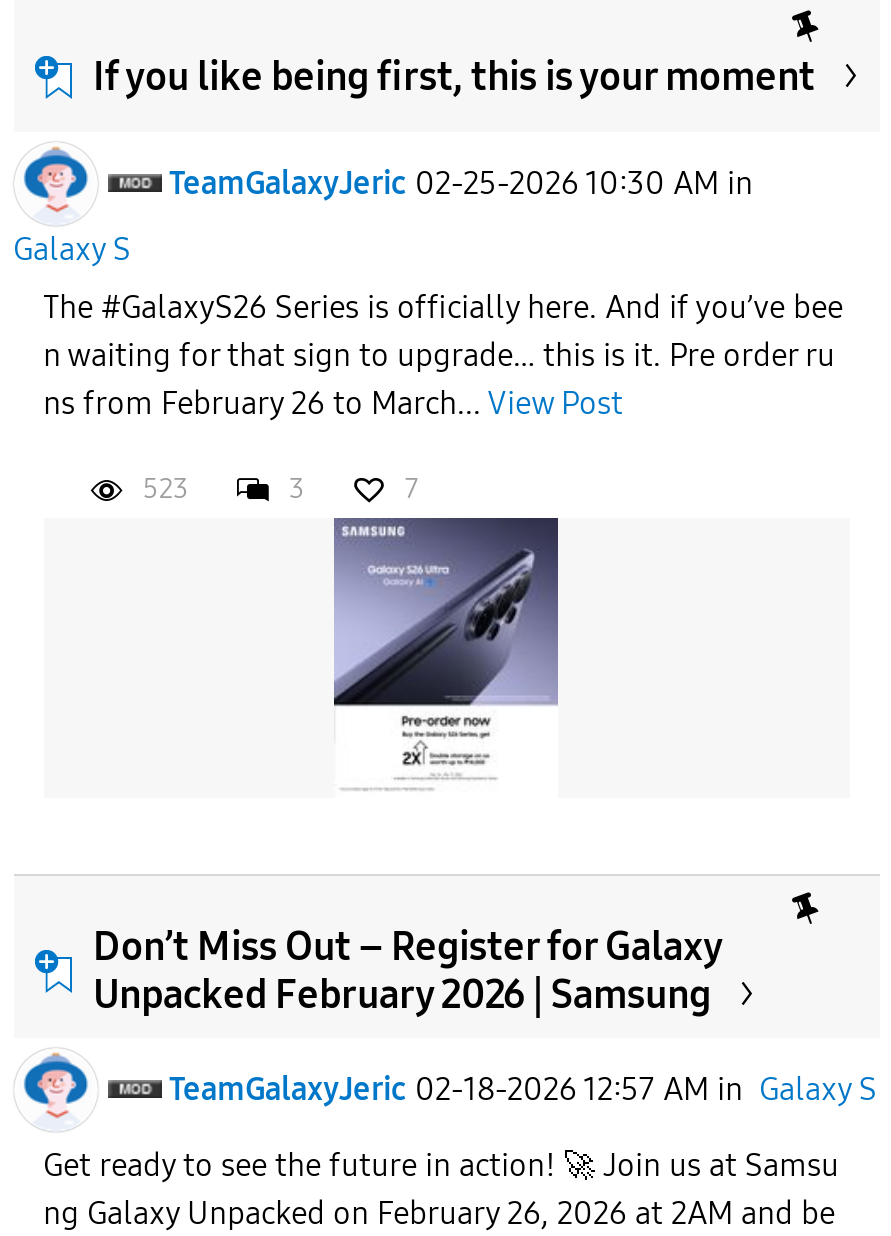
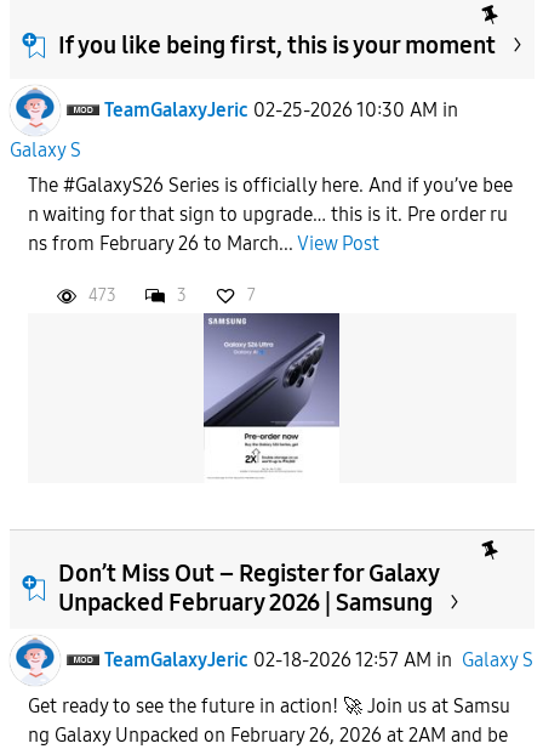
- 523
+ 473
